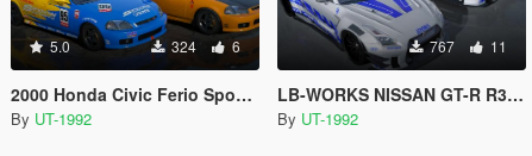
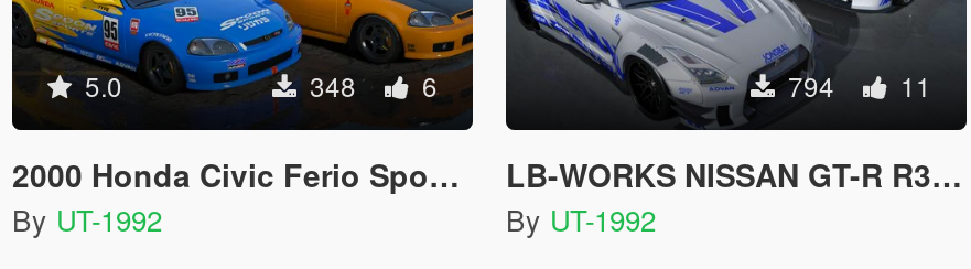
- 324 6
+ 348 6

- 767 11
+ 794 11
